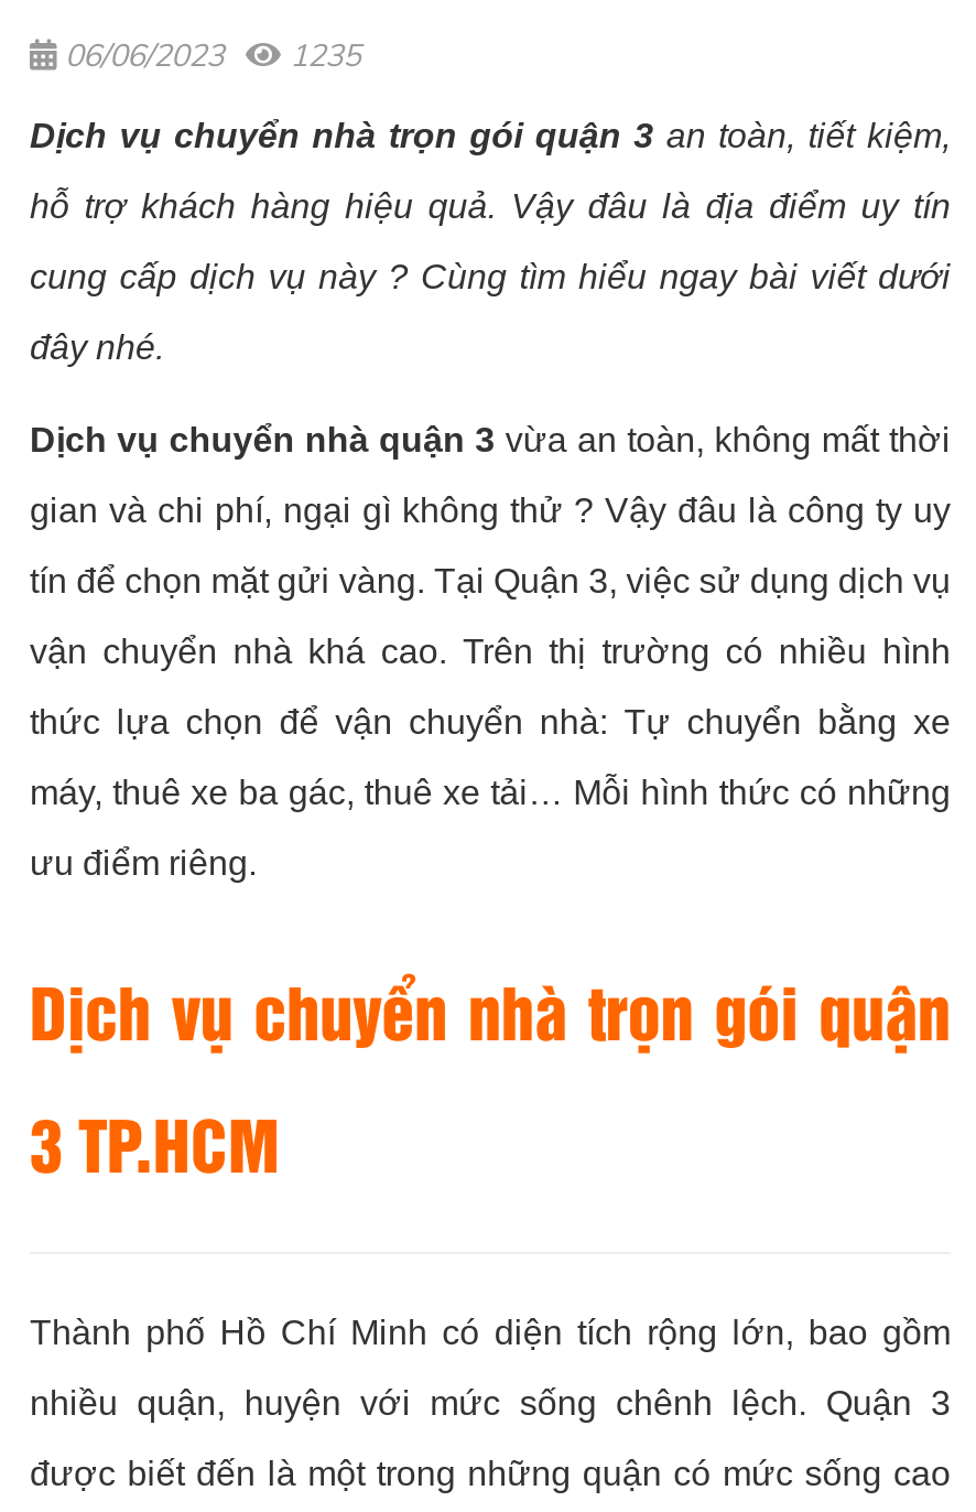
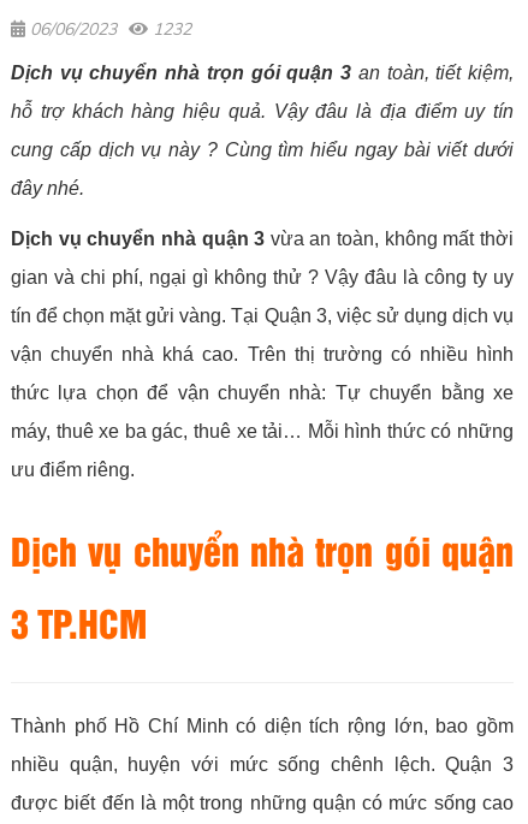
- 06/06/2023 1235
+ 06/06/2023 1232
